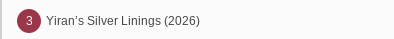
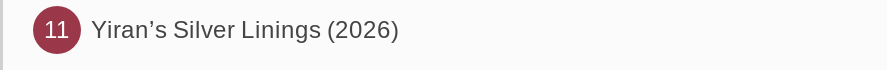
- 3 Yiran’s Silver Linings (2026)
+ 11 Yiran’s Silver Linings (2026)
